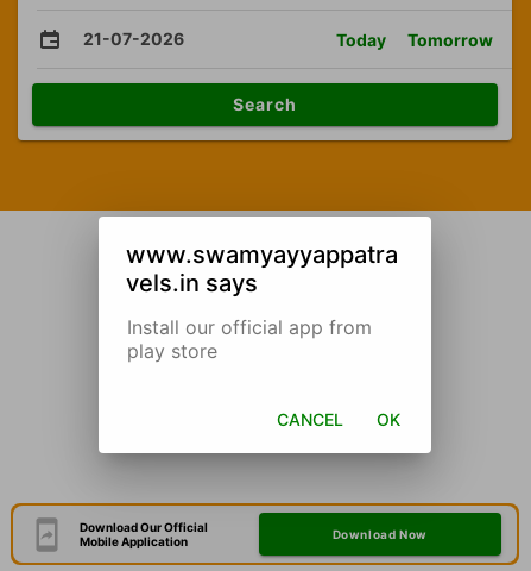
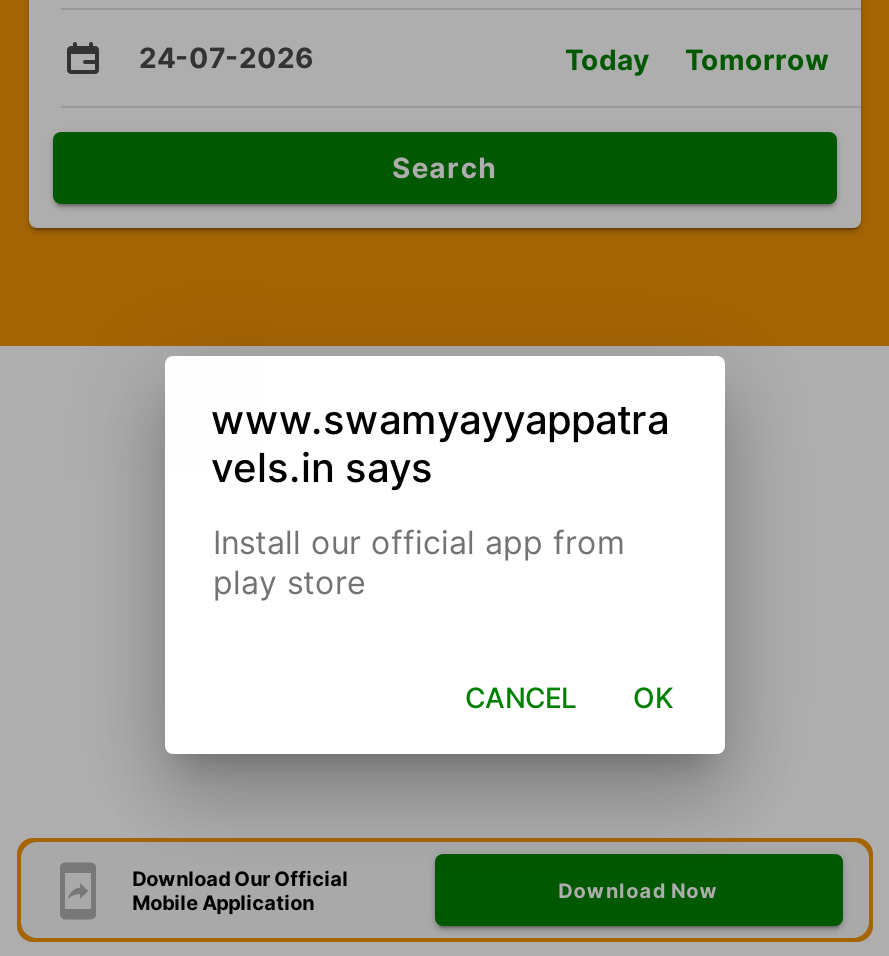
- 21-07-2026
+ 24-07-2026
